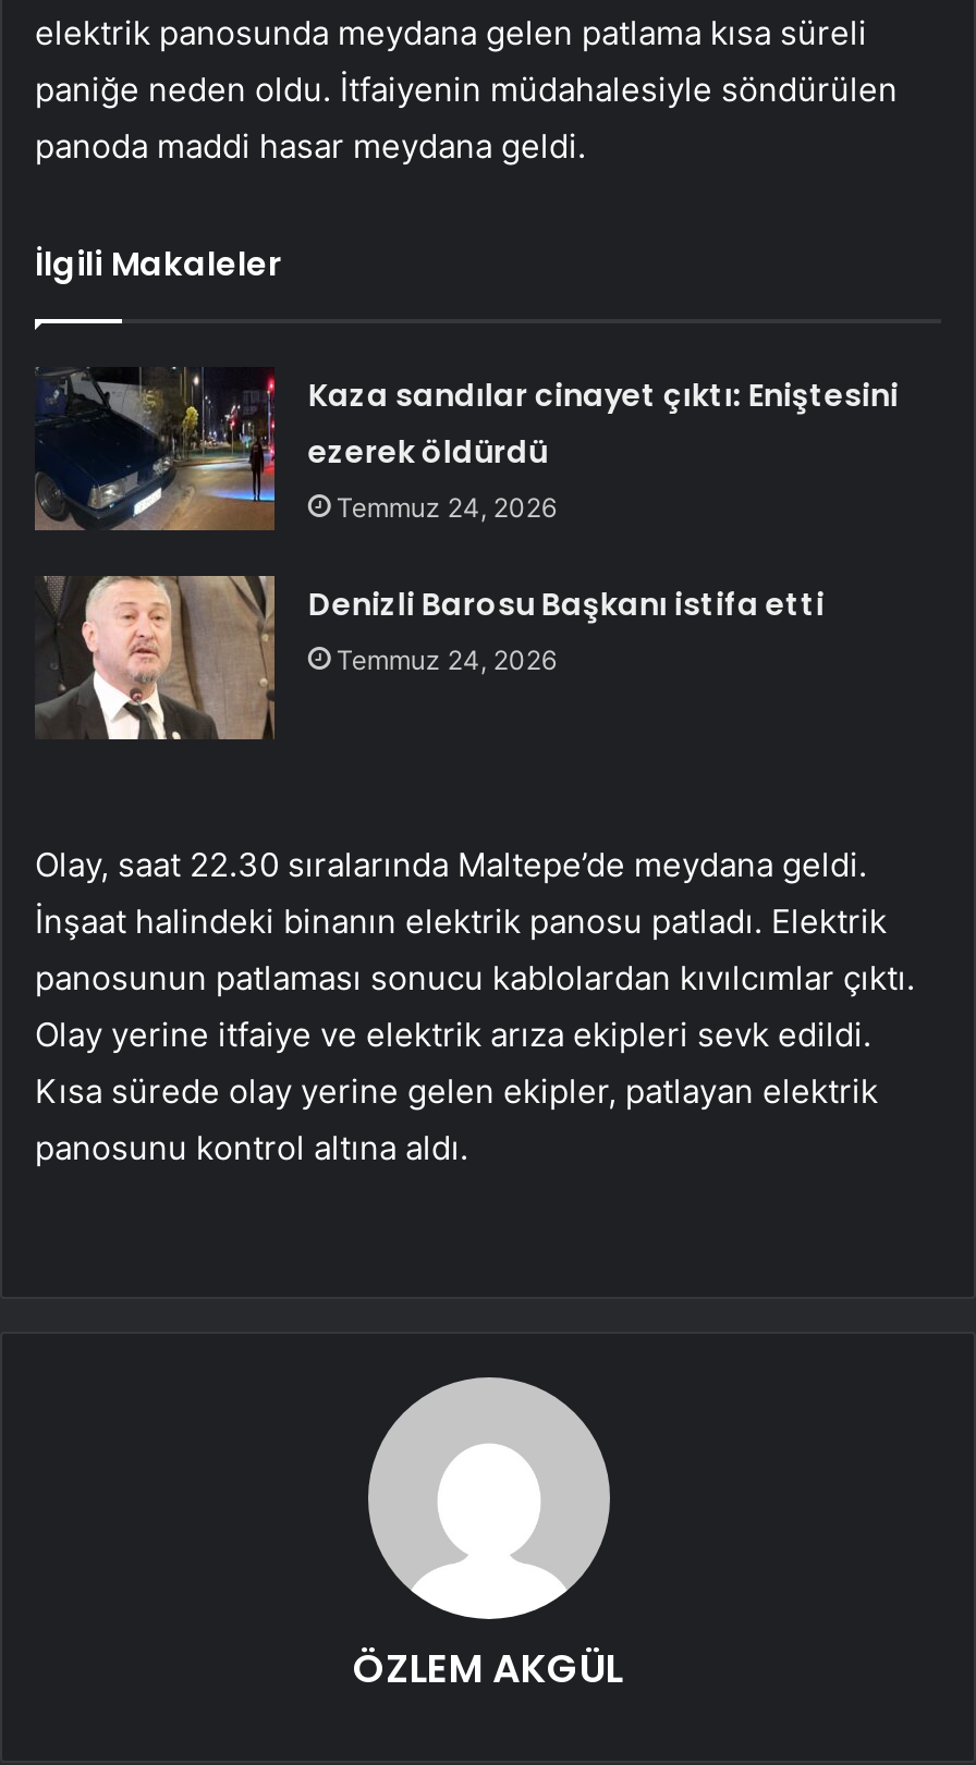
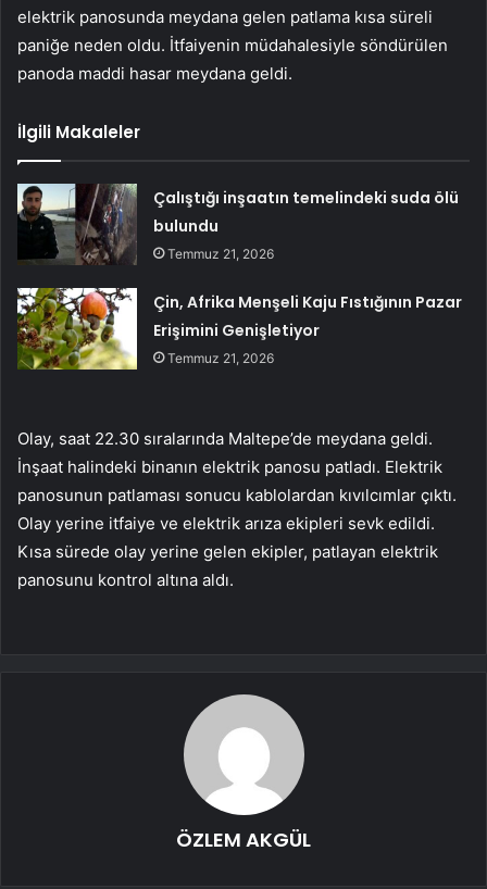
- [image]
- Kaza sandılar cinayet çıktı: Eniştesini
- ezerek öldürdü
- Temmuz 24, 2026
+ [image]
+ Çalıştığı inşaatın temelindeki suda ölü
+ bulundu
+ Temmuz 21, 2026

- [image]
- Denizli Barosu Başkanı istifa etti
- Temmuz 24, 2026
+ [image]
+ Çin, Afrika Menşeli Kaju Fıstığının Pazar
+ Erişimini Genişletiyor
+ Temmuz 21, 2026
